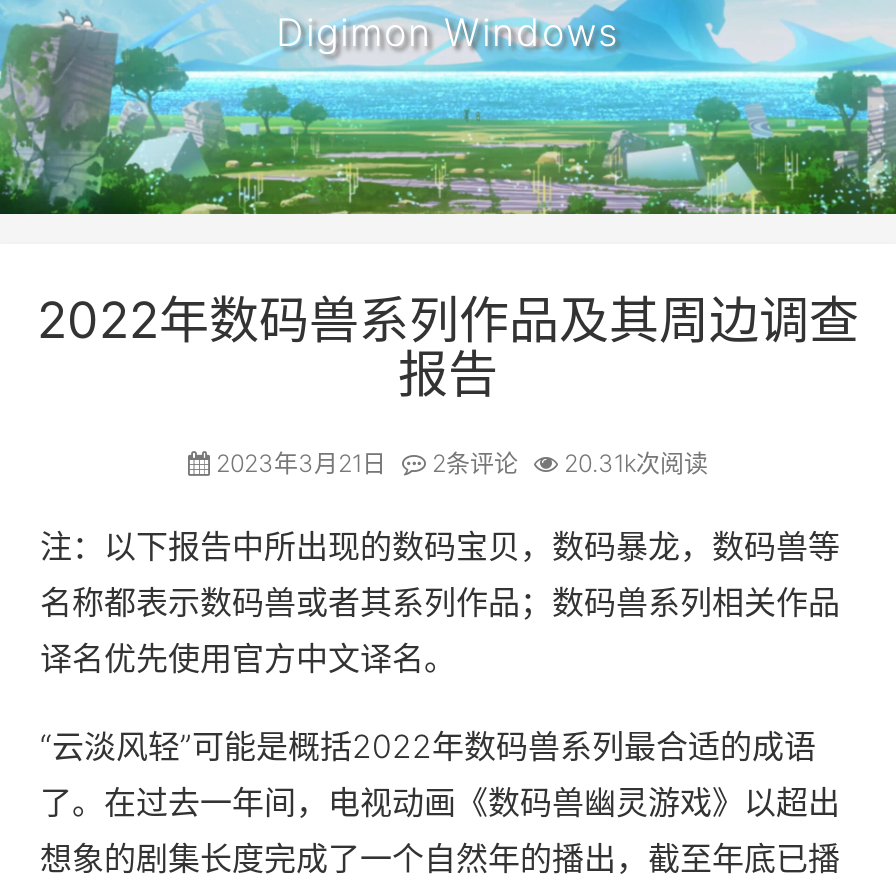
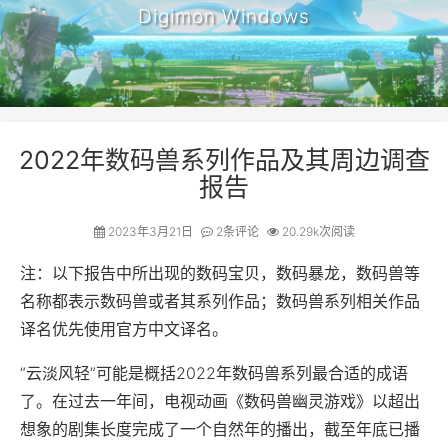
- 2023年3月21日 2条评论 20.31k次阅读
+ 2023年3月21日 2条评论 20.29k次阅读
